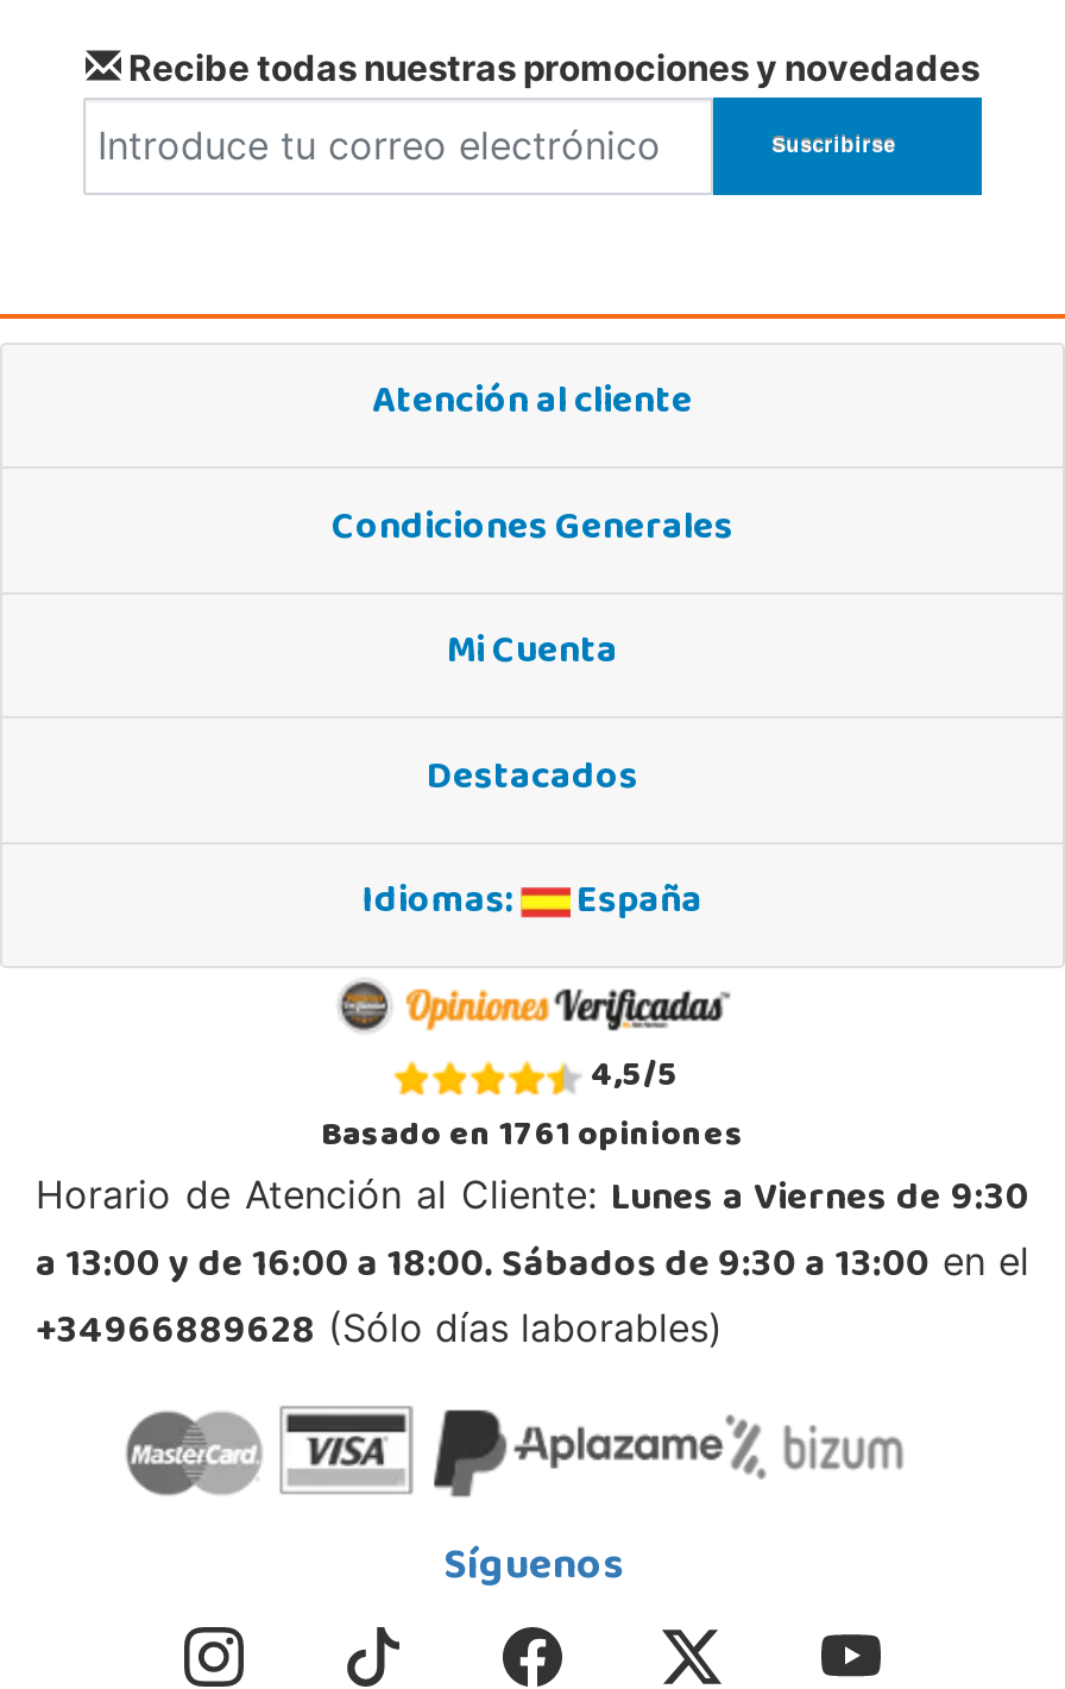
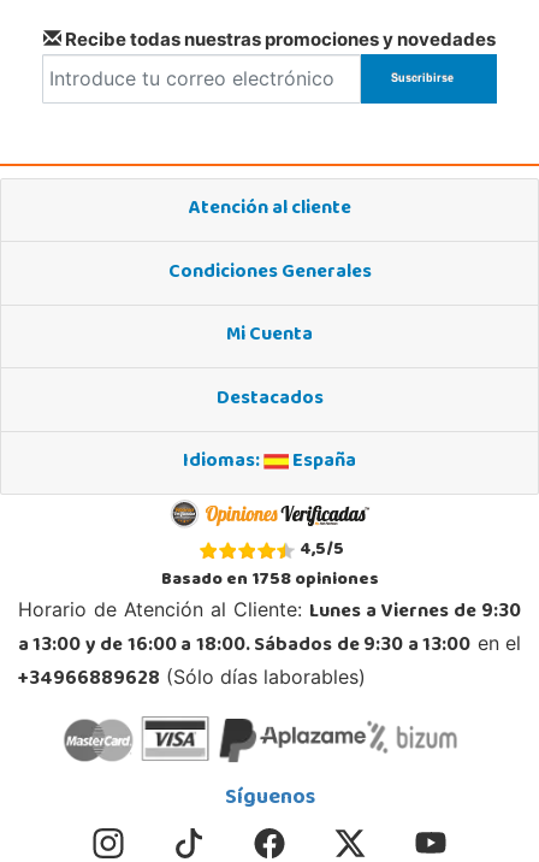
- Basado en 1761opiniones
+ Basado en 1758opiniones
